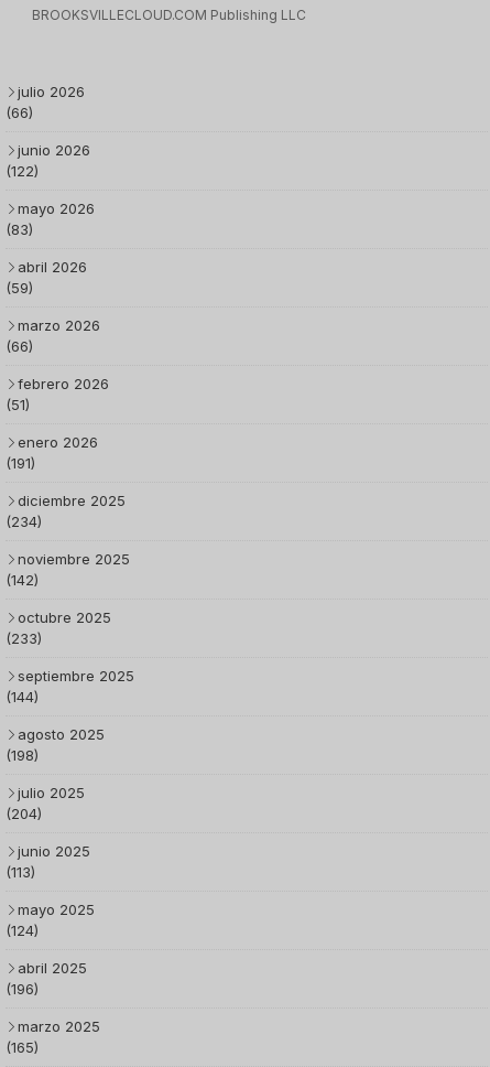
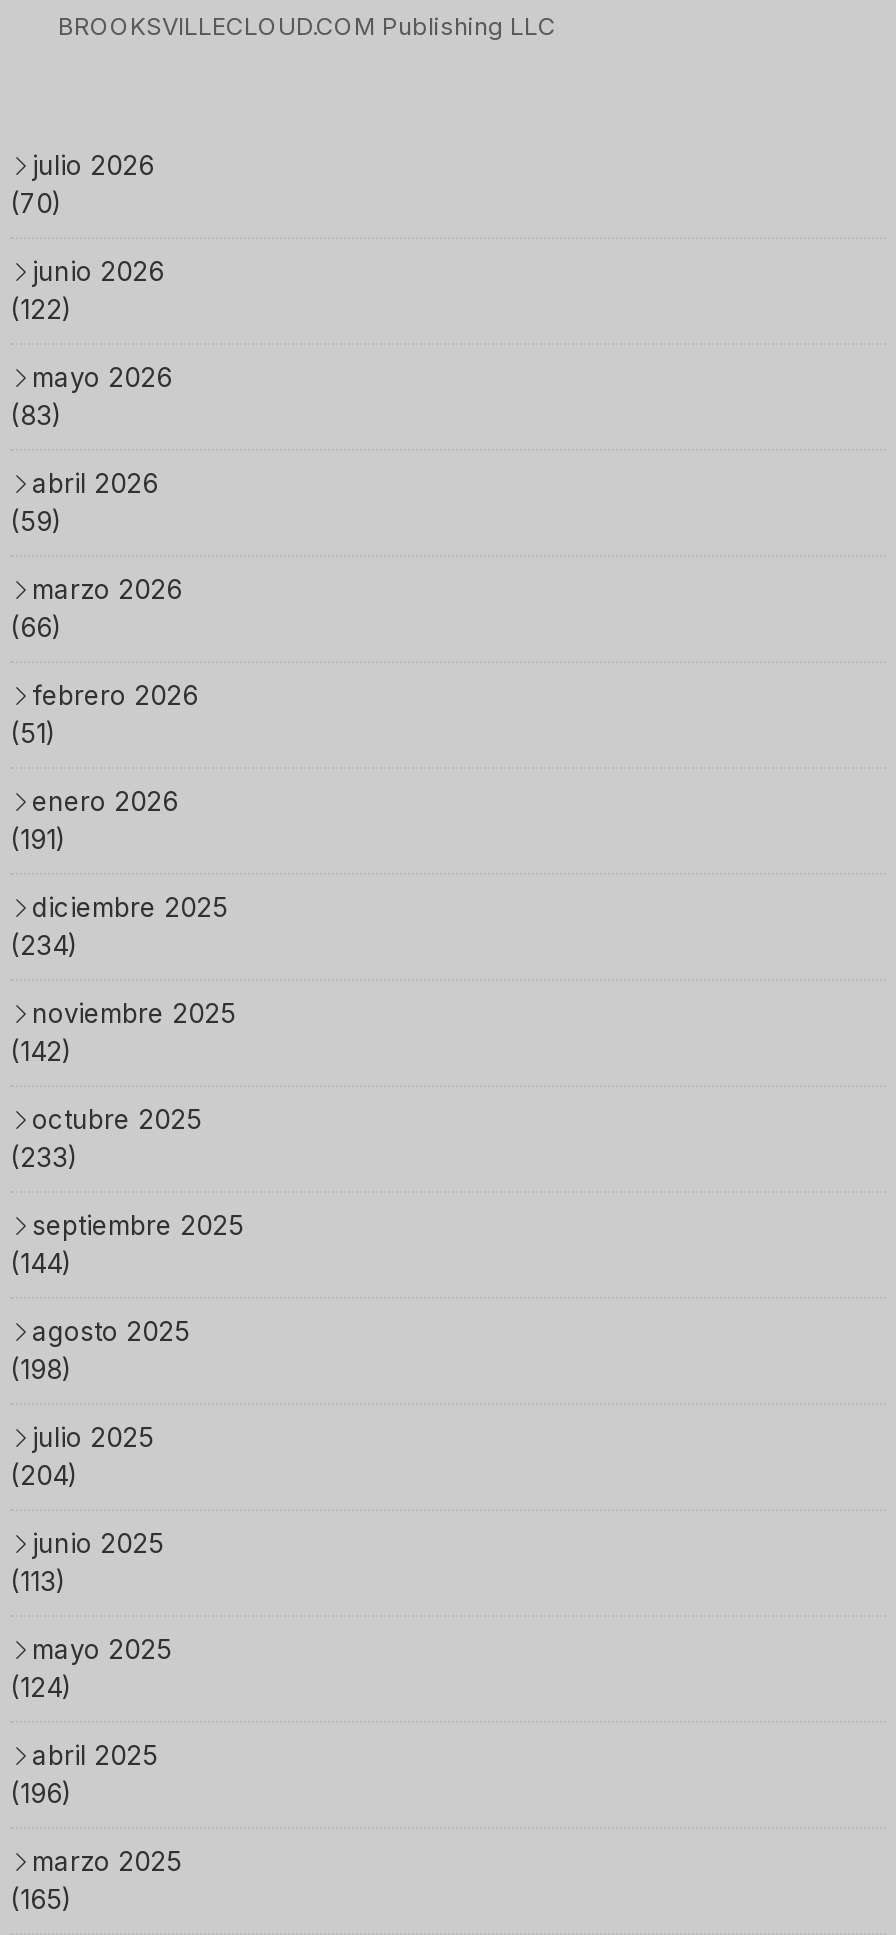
- (66)
+ (70)
